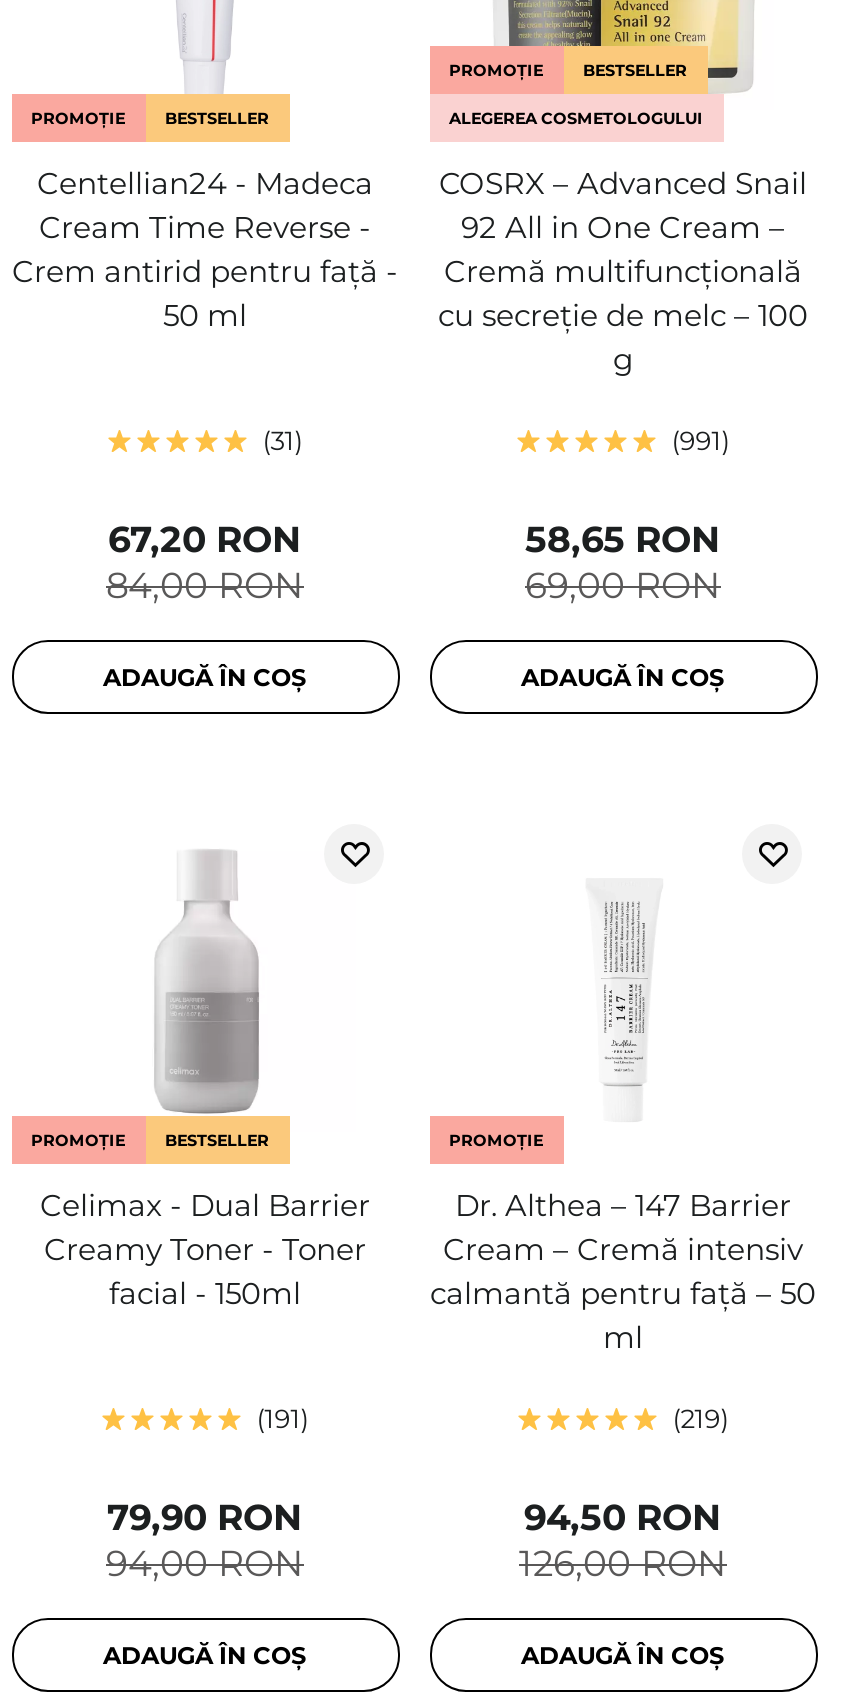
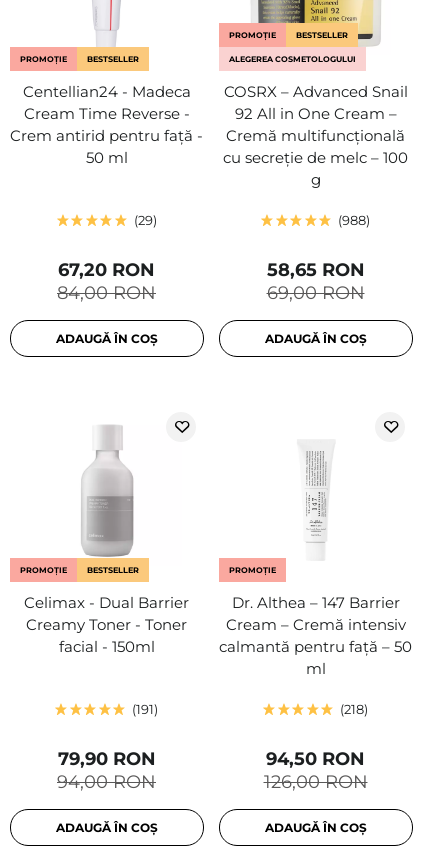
- 31
+ 29

- 991
+ 988

- 219
+ 218
